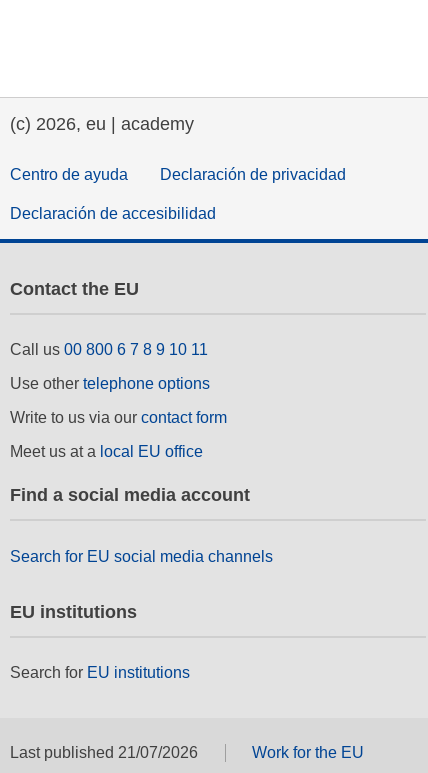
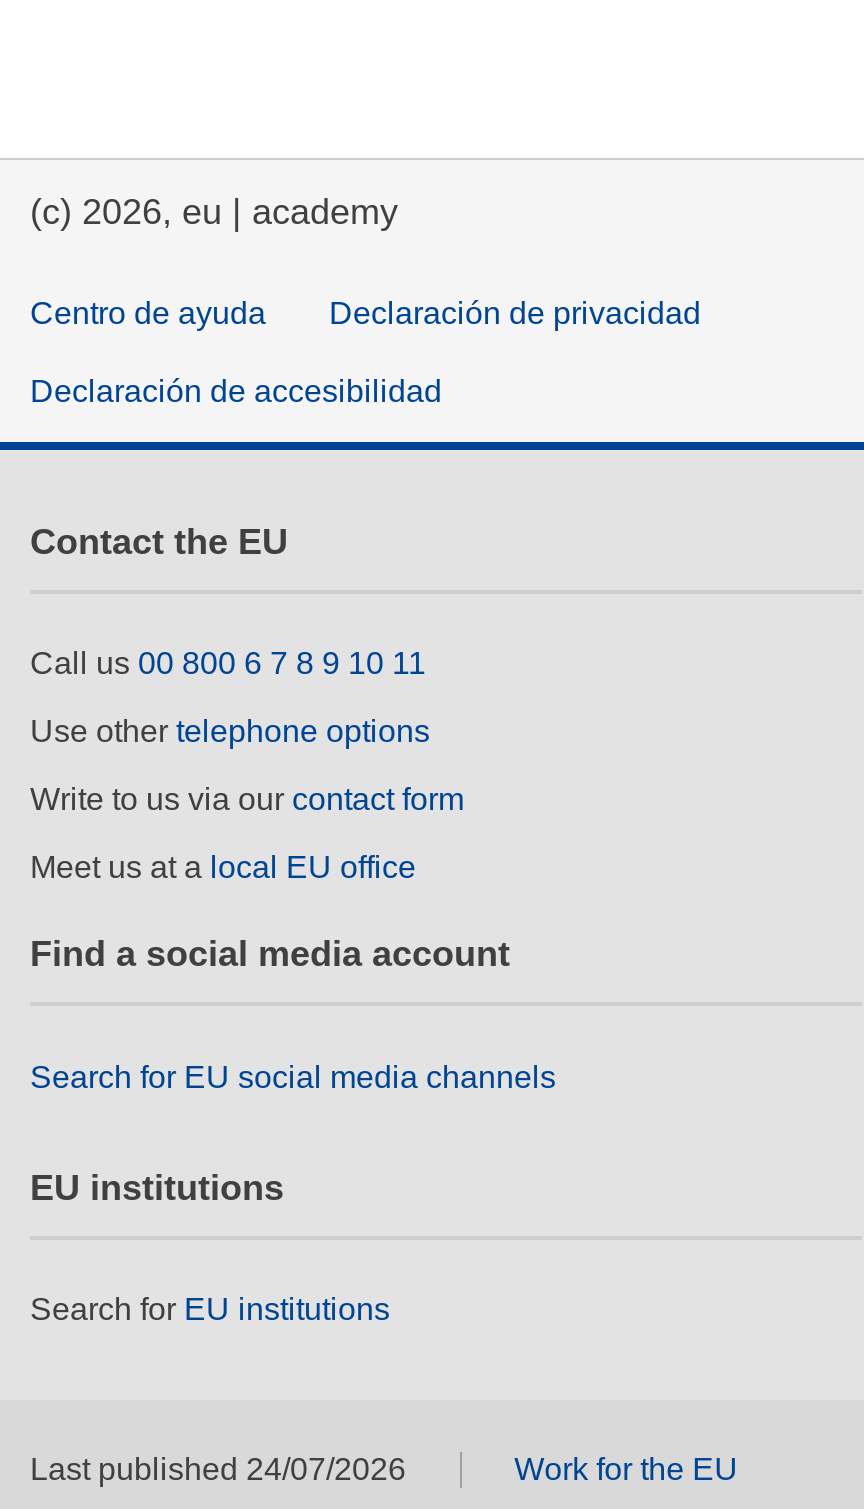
- Last published 21/07/2026
+ Last published 24/07/2026
